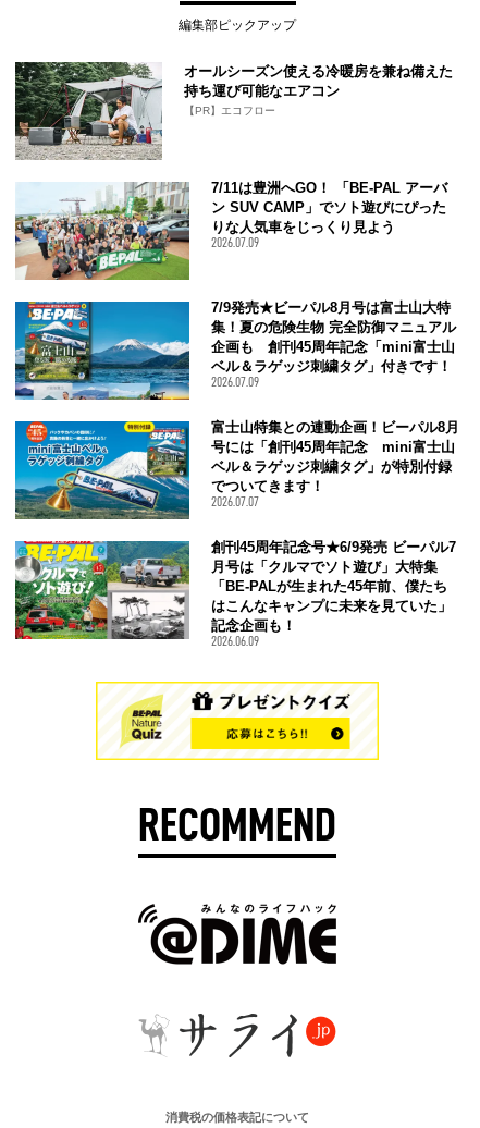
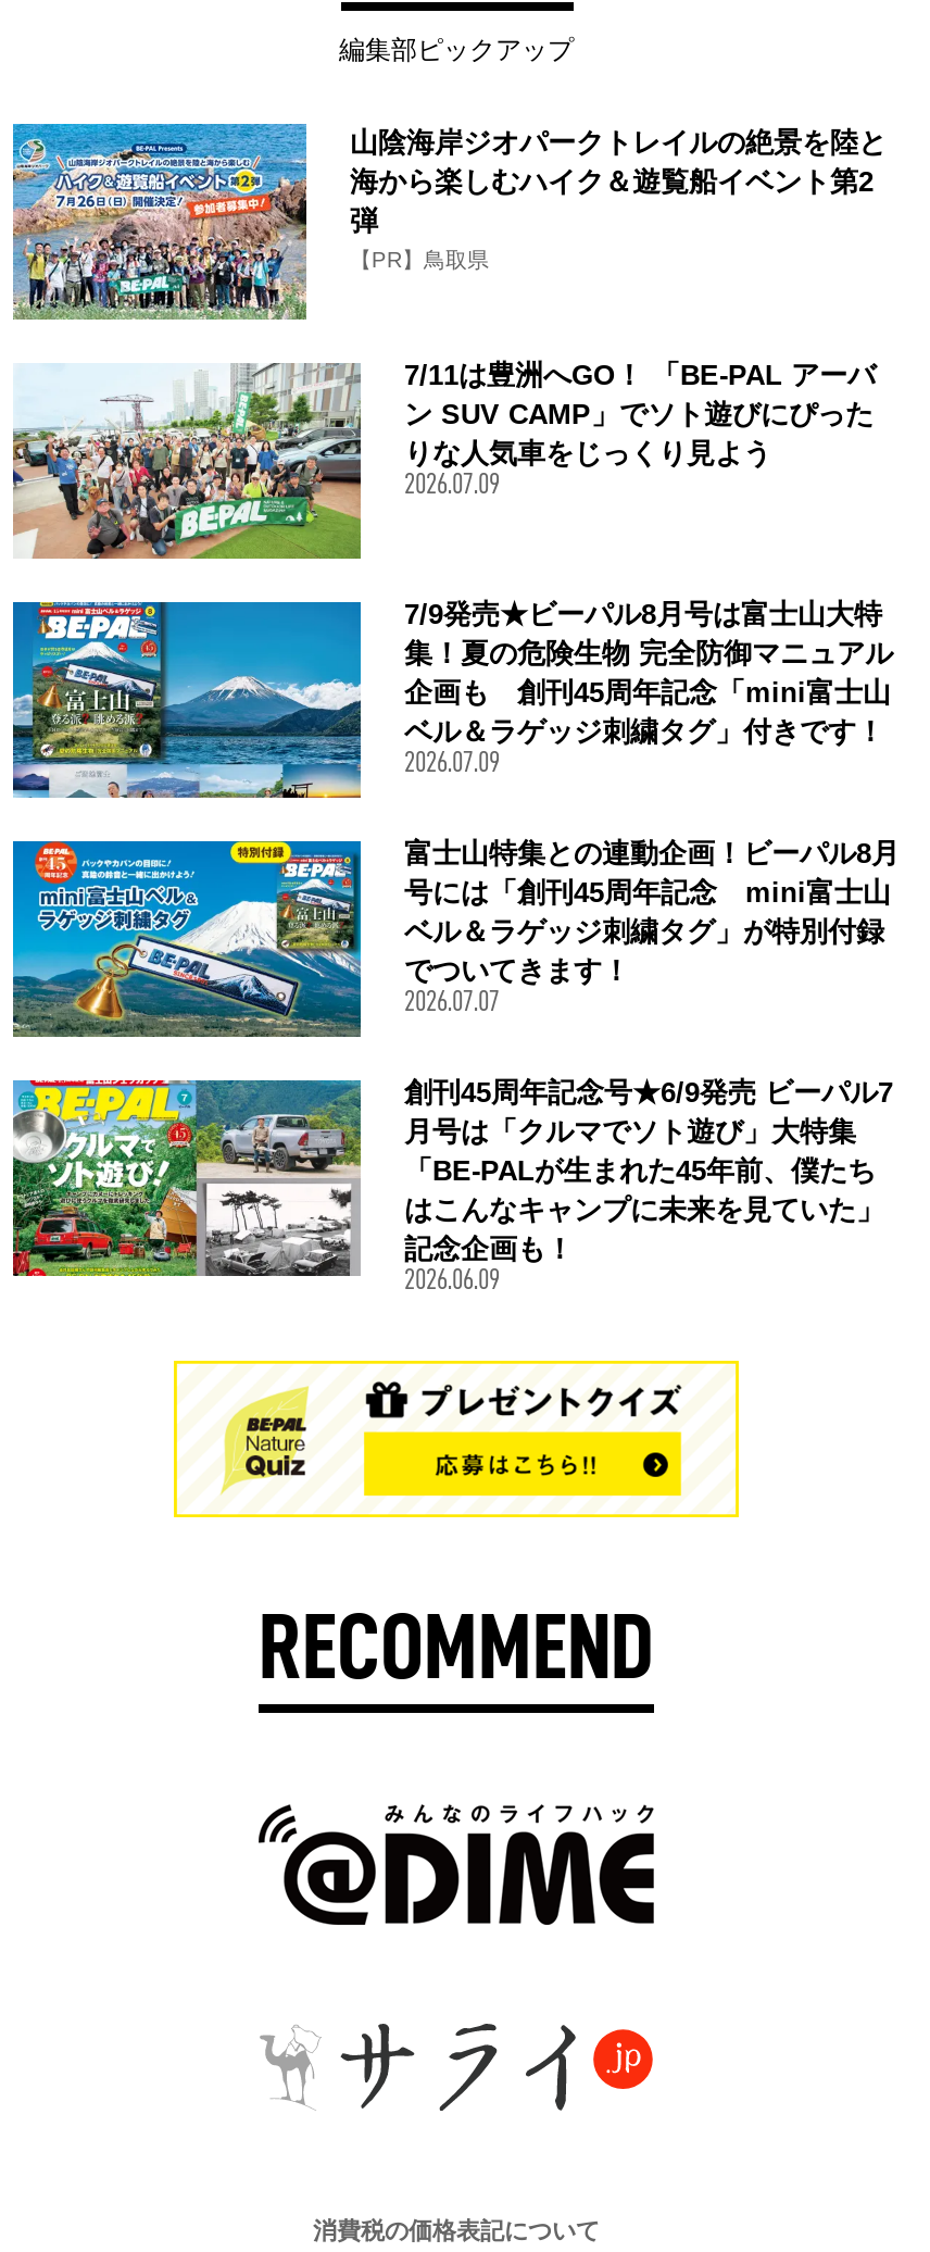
- [image]
- オールシーズン使える冷暖房を兼ね備えた
- 持ち運び可能なエアコン
- 【PR】エコフロー
+ [image]
+ 山陰海岸ジオパークトレイルの絶景を陸と
+ 海から楽しむハイク＆遊覧船イベント第2
+ 弾
+ 【PR】鳥取県
